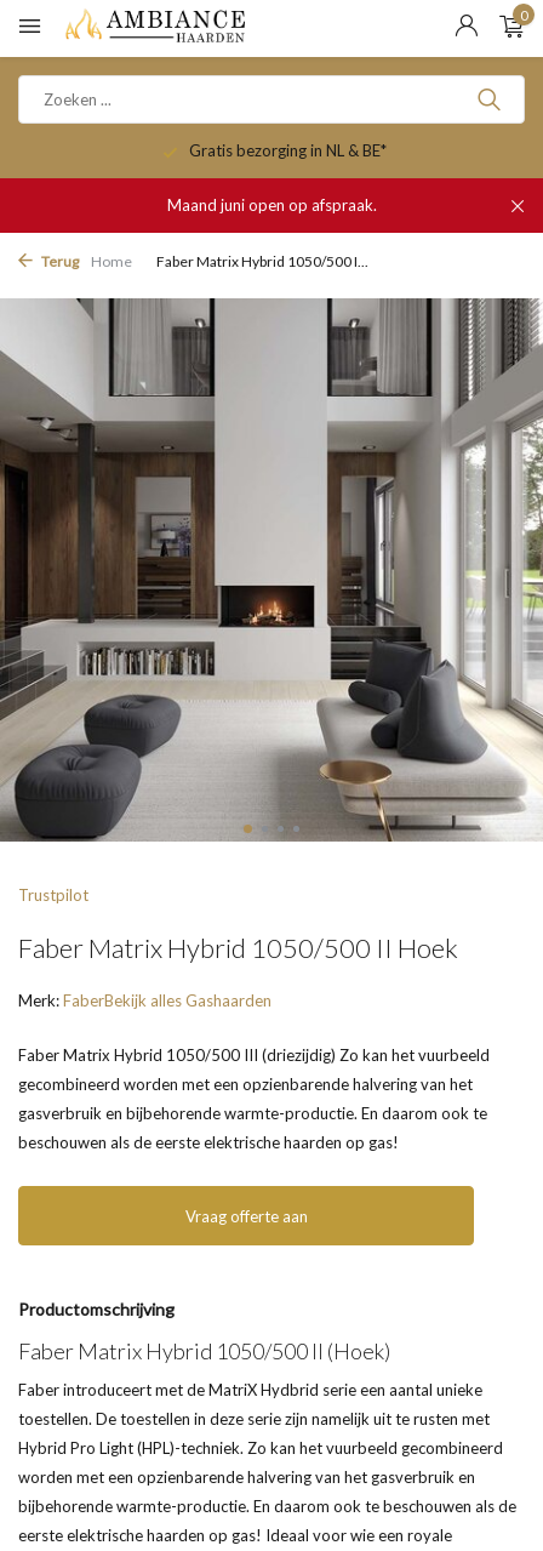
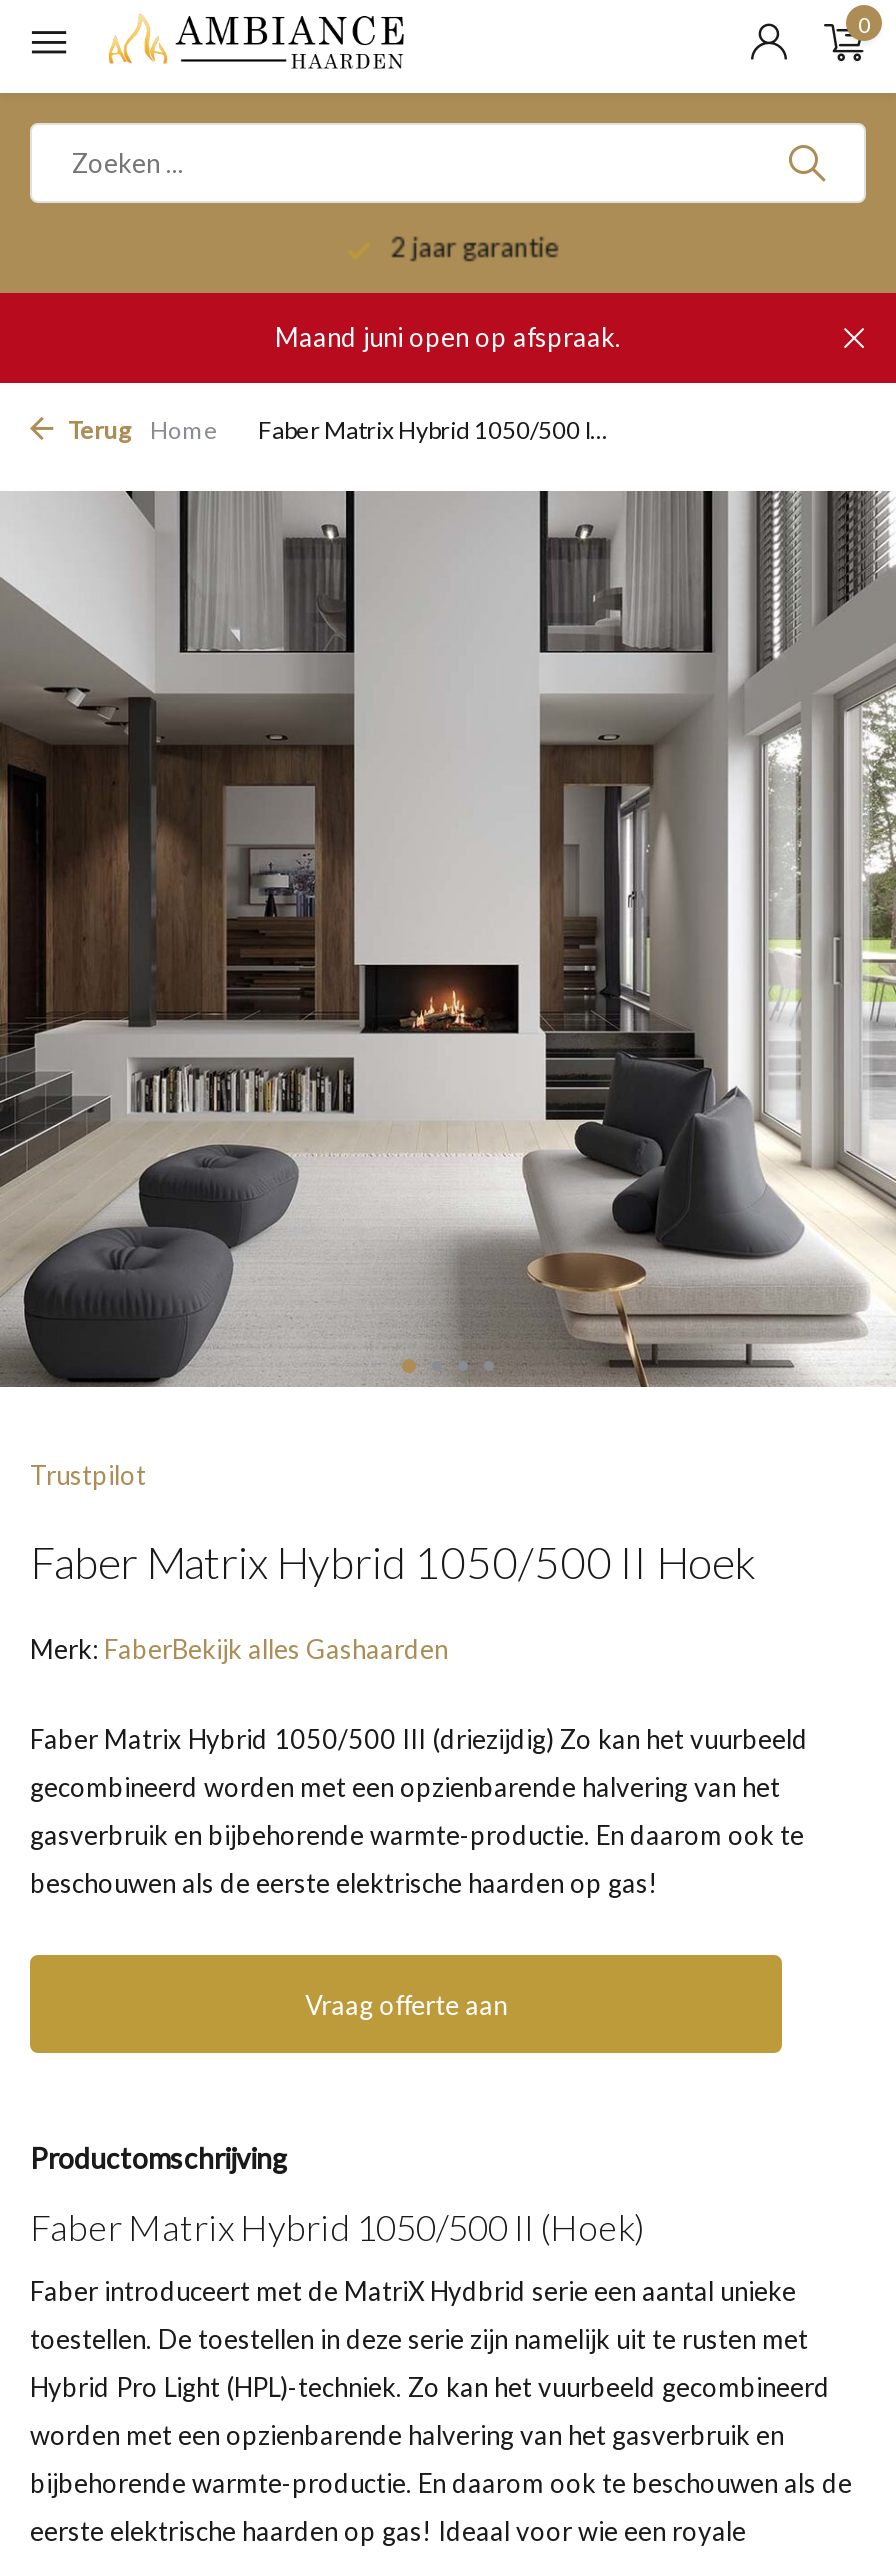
- Gratis bezorging in NL & BE*
+ 2 jaar garantie
